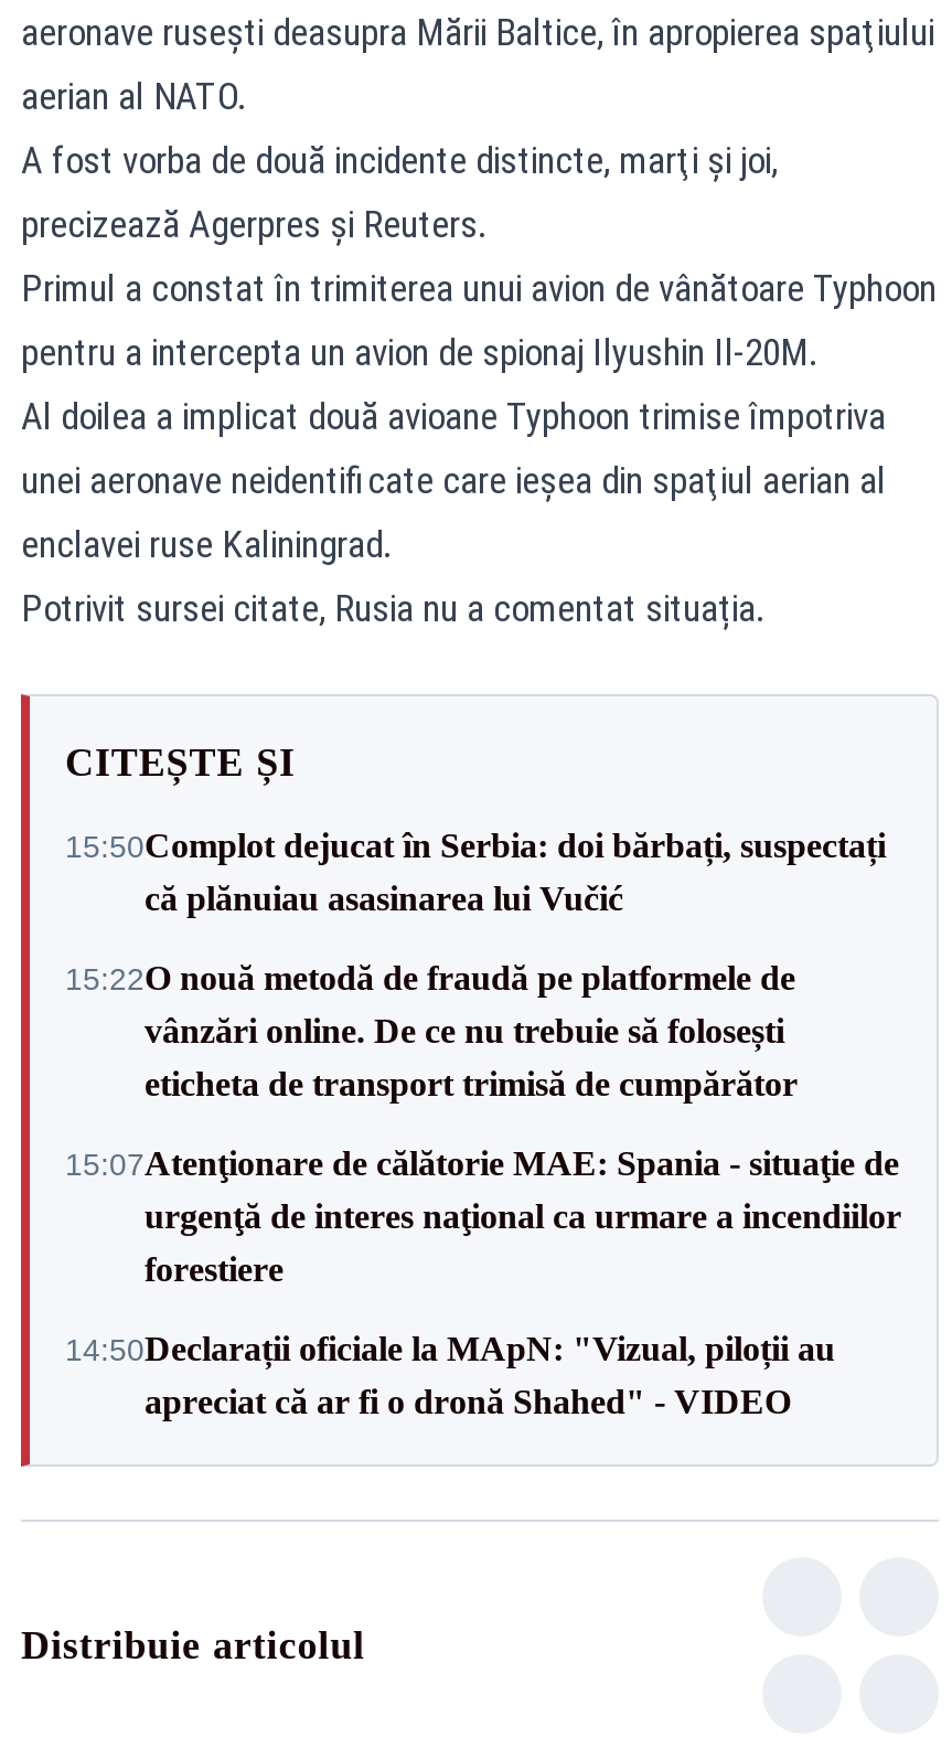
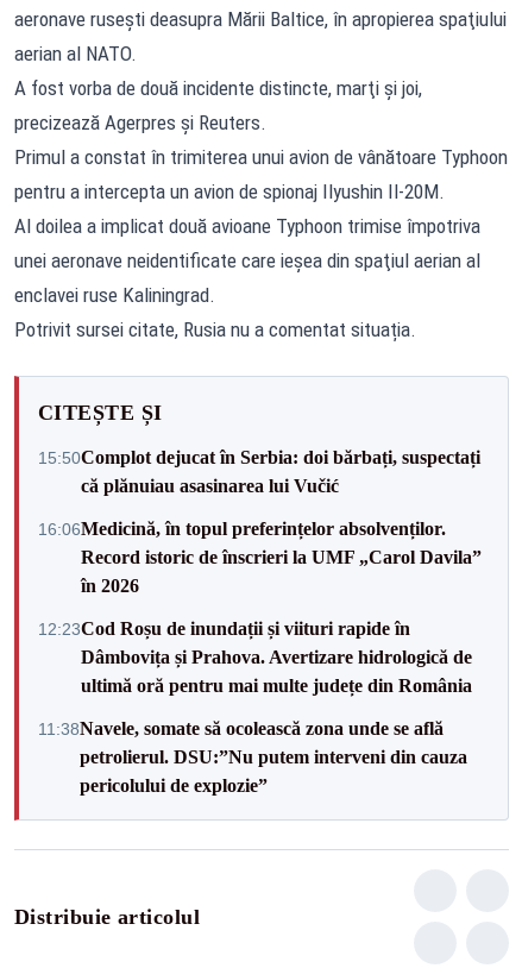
- 15:22O nouă metodă de fraudă pe platformele de
- vânzări online. De ce nu trebuie să folosești
- eticheta de transport trimisă de cumpărător
+ 16:06Medicină, în topul preferințelor absolvenților.
+ Record istoric de înscrieri la UMF „Carol Davila”
+ în 2026

- 15:07Atenţionare de călătorie MAE: Spania - situaţie de
- urgenţă de interes naţional ca urmare a incendiilor
- forestiere
+ 12:23Cod Roșu de inundații și viituri rapide în
+ Dâmbovița și Prahova. Avertizare hidrologică de
+ ultimă oră pentru mai multe județe din România

- 14:50Declarații oficiale la MApN: "Vizual, piloții au
- apreciat că ar fi o dronă Shahed" - VIDEO
+ 11:38Navele, somate să ocolească zona unde se află
+ petrolierul. DSU:”Nu putem interveni din cauza
+ pericolului de explozie”
